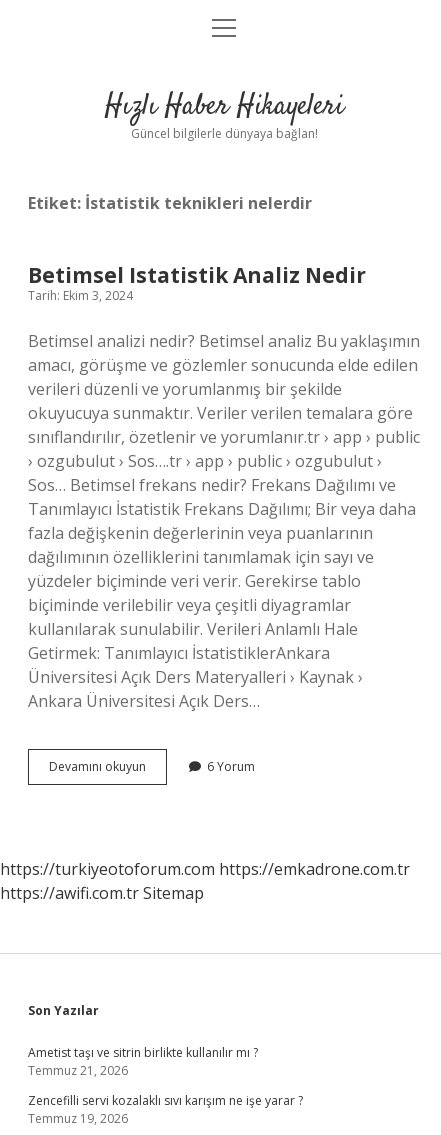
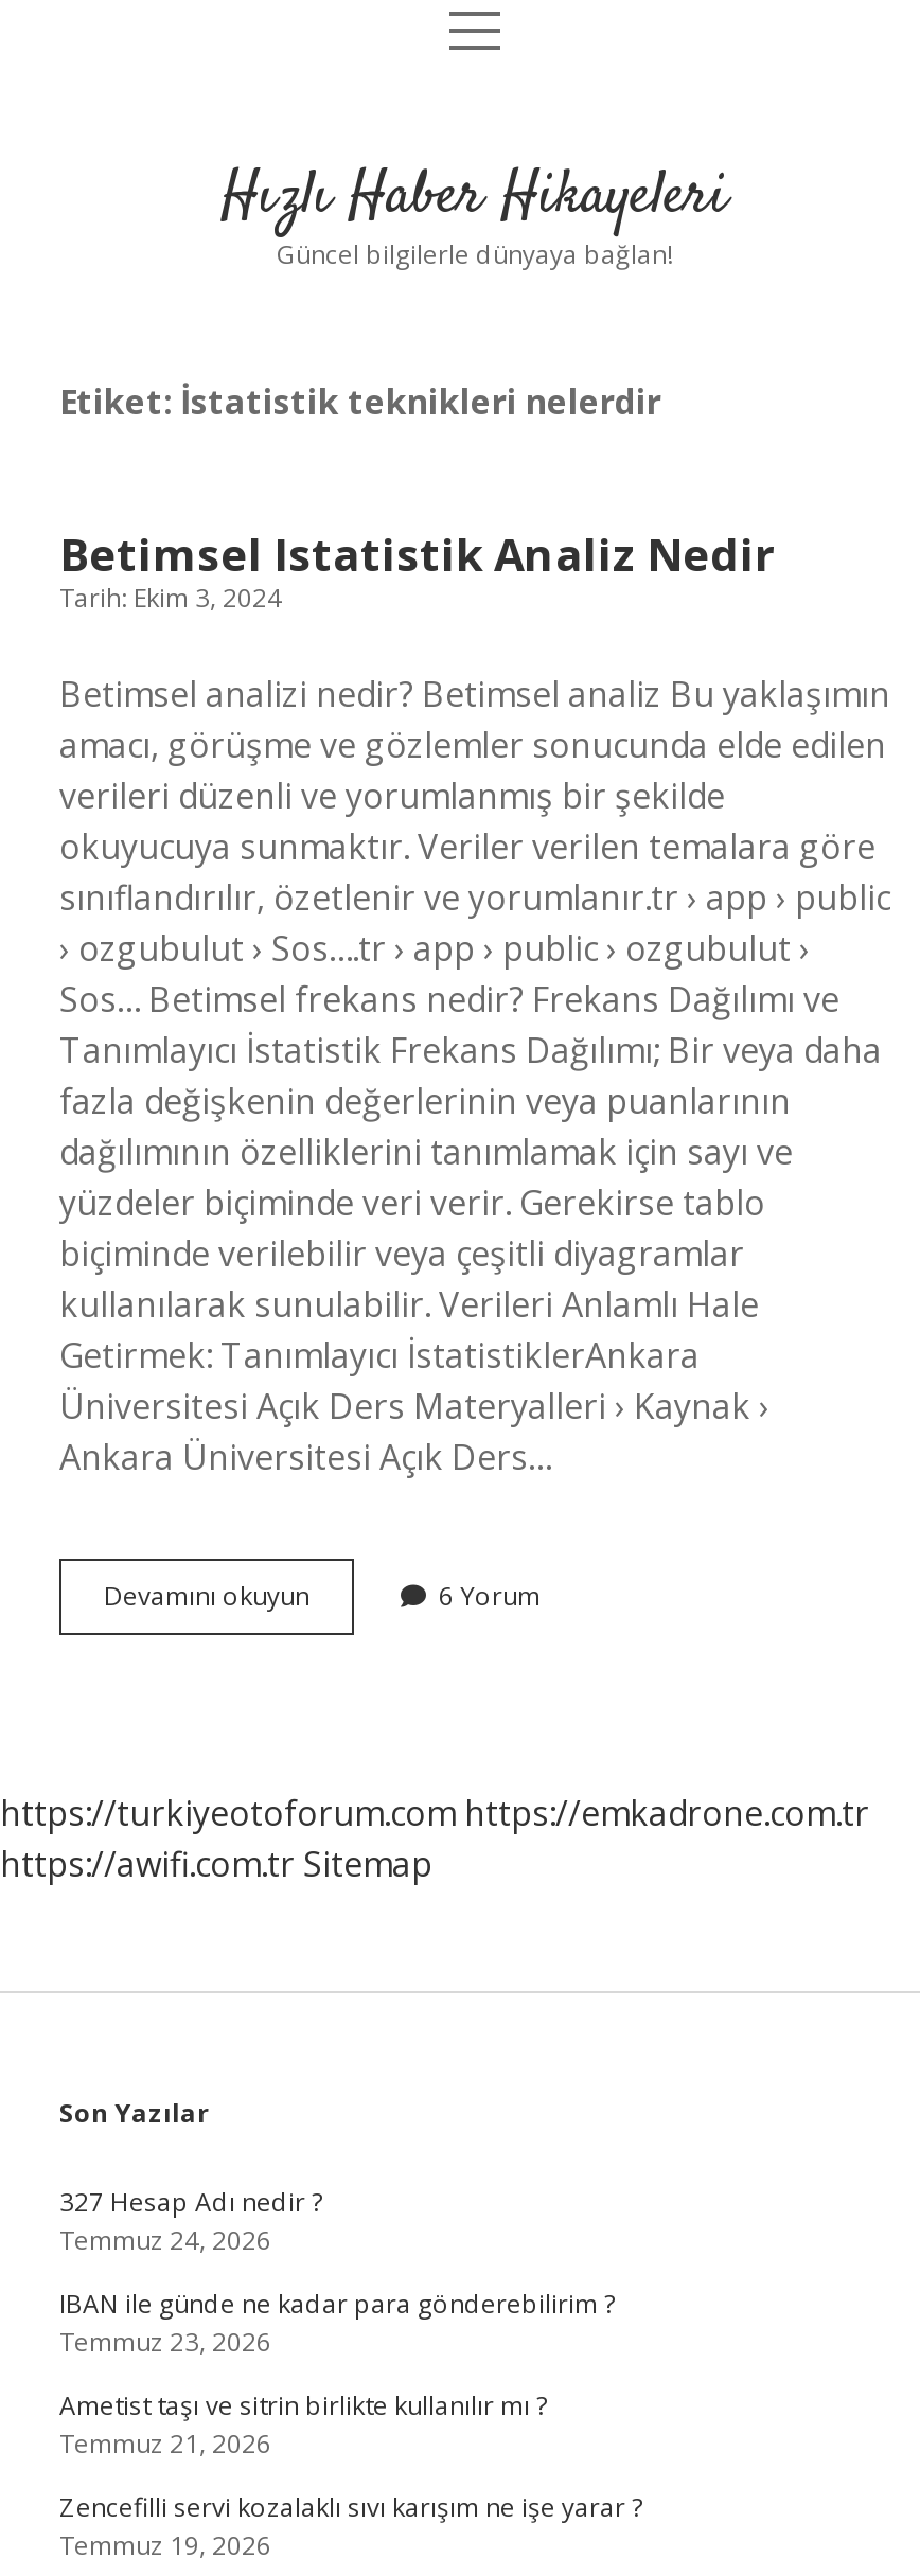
+ 327 Hesap Adı nedir ?
+ Temmuz 24, 2026
+ IBAN ile günde ne kadar para gönderebilirim ?
+ Temmuz 23, 2026
